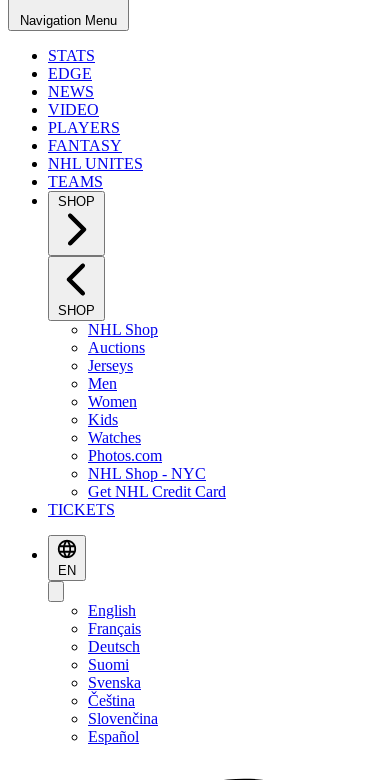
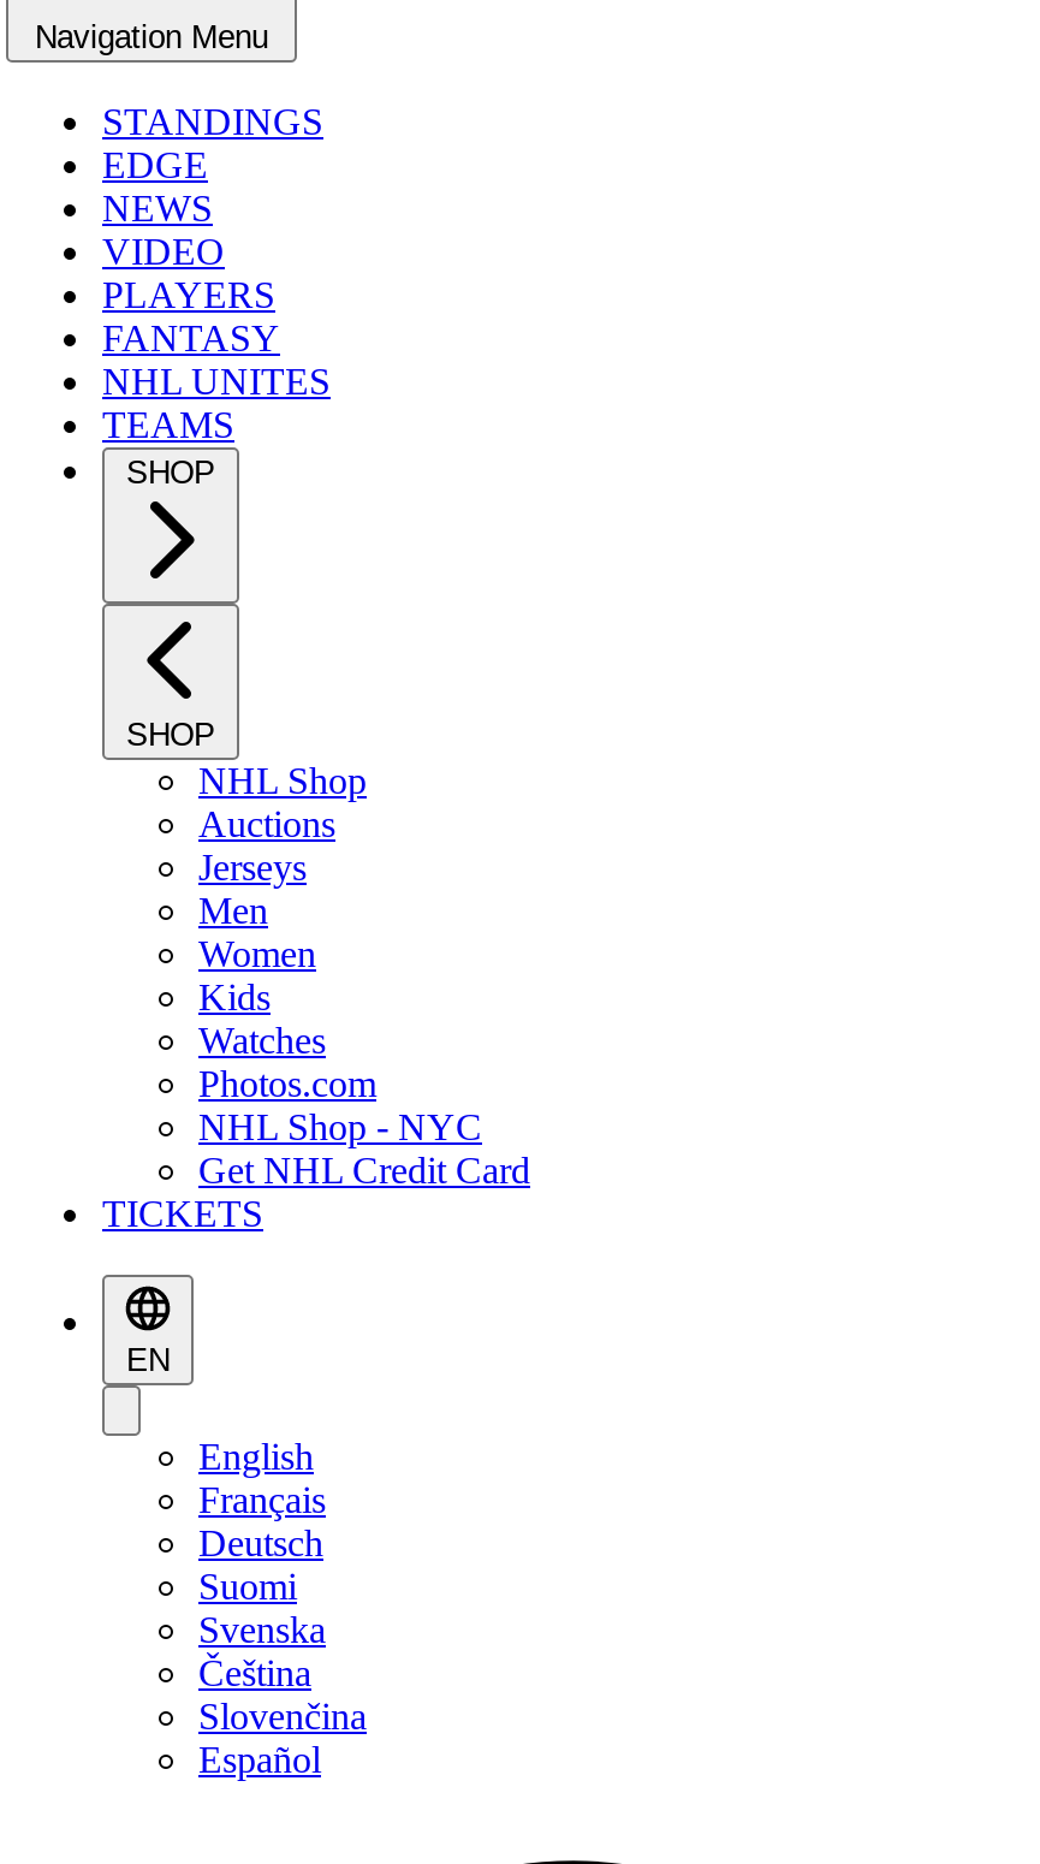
- STATS
+ STANDINGS
